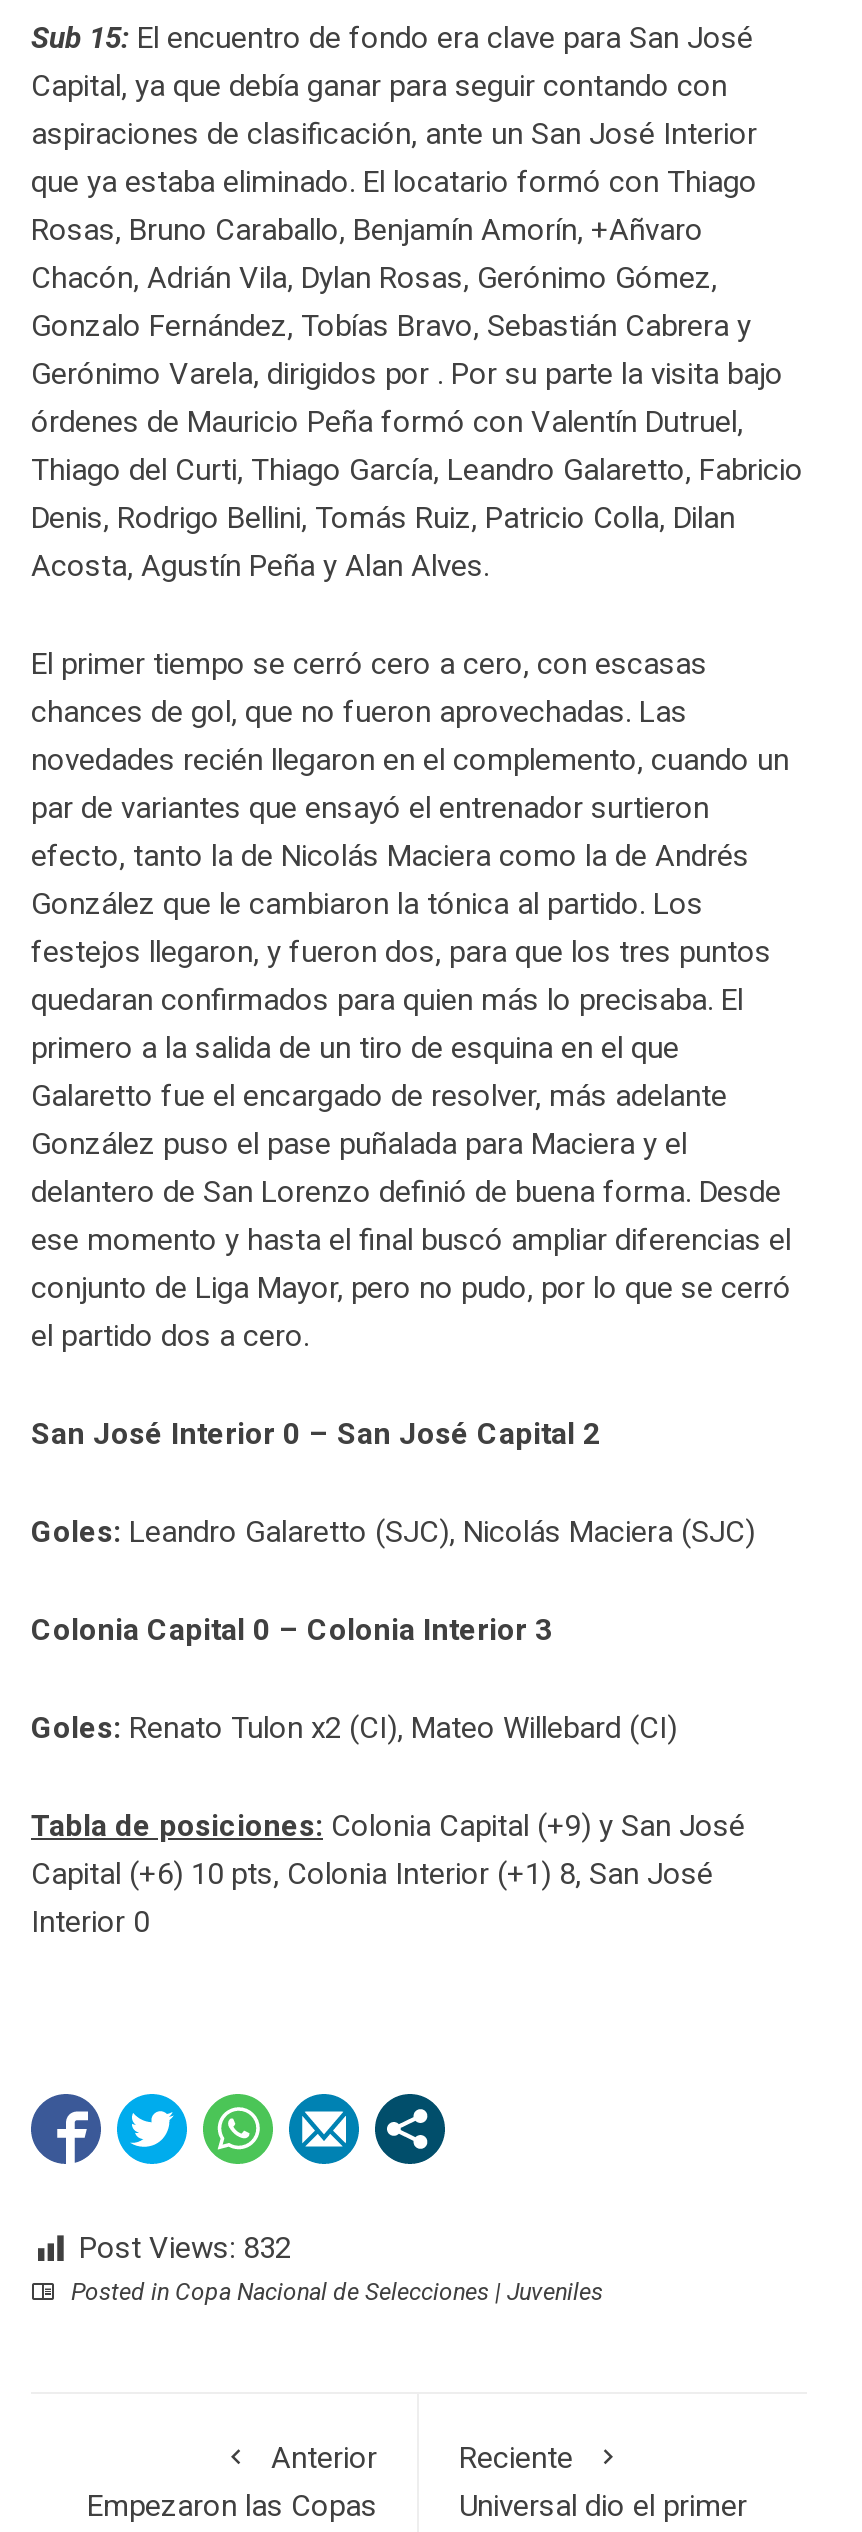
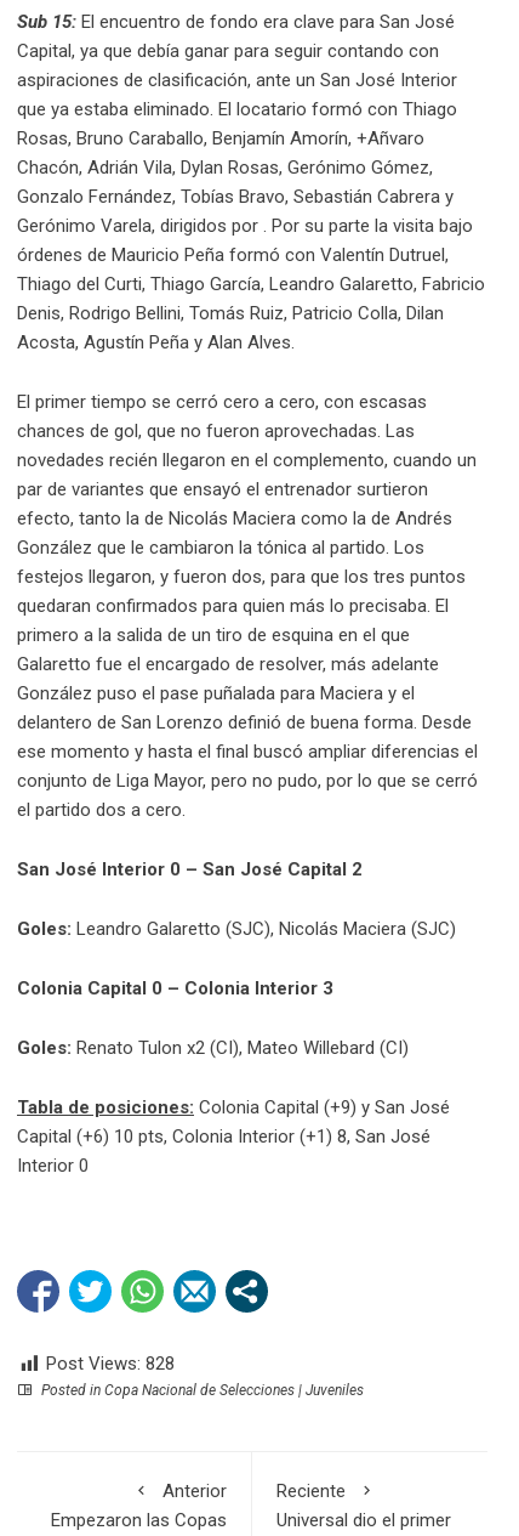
- Post Views: 832
+ Post Views: 828
